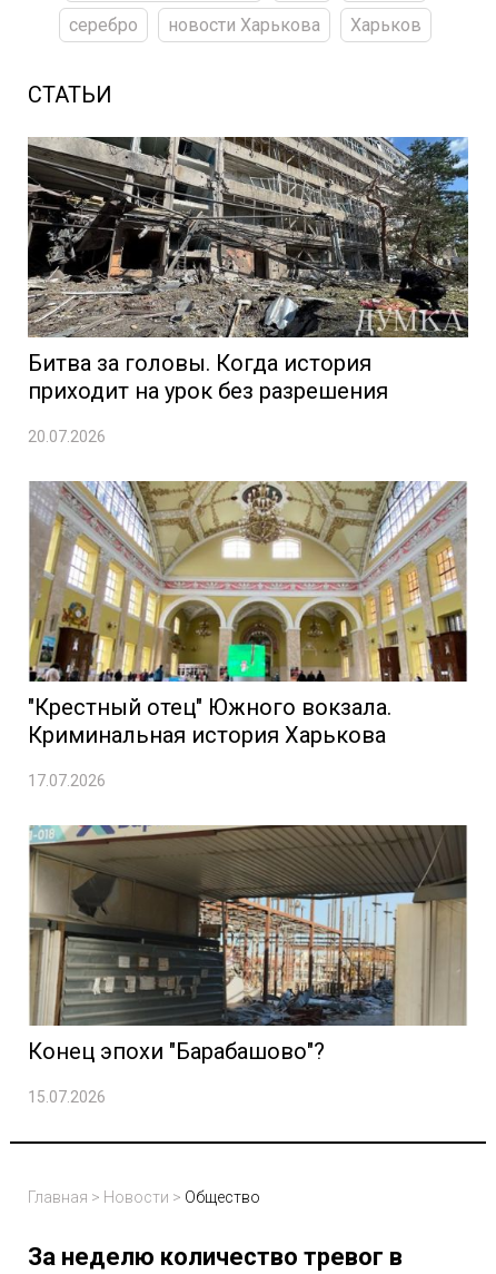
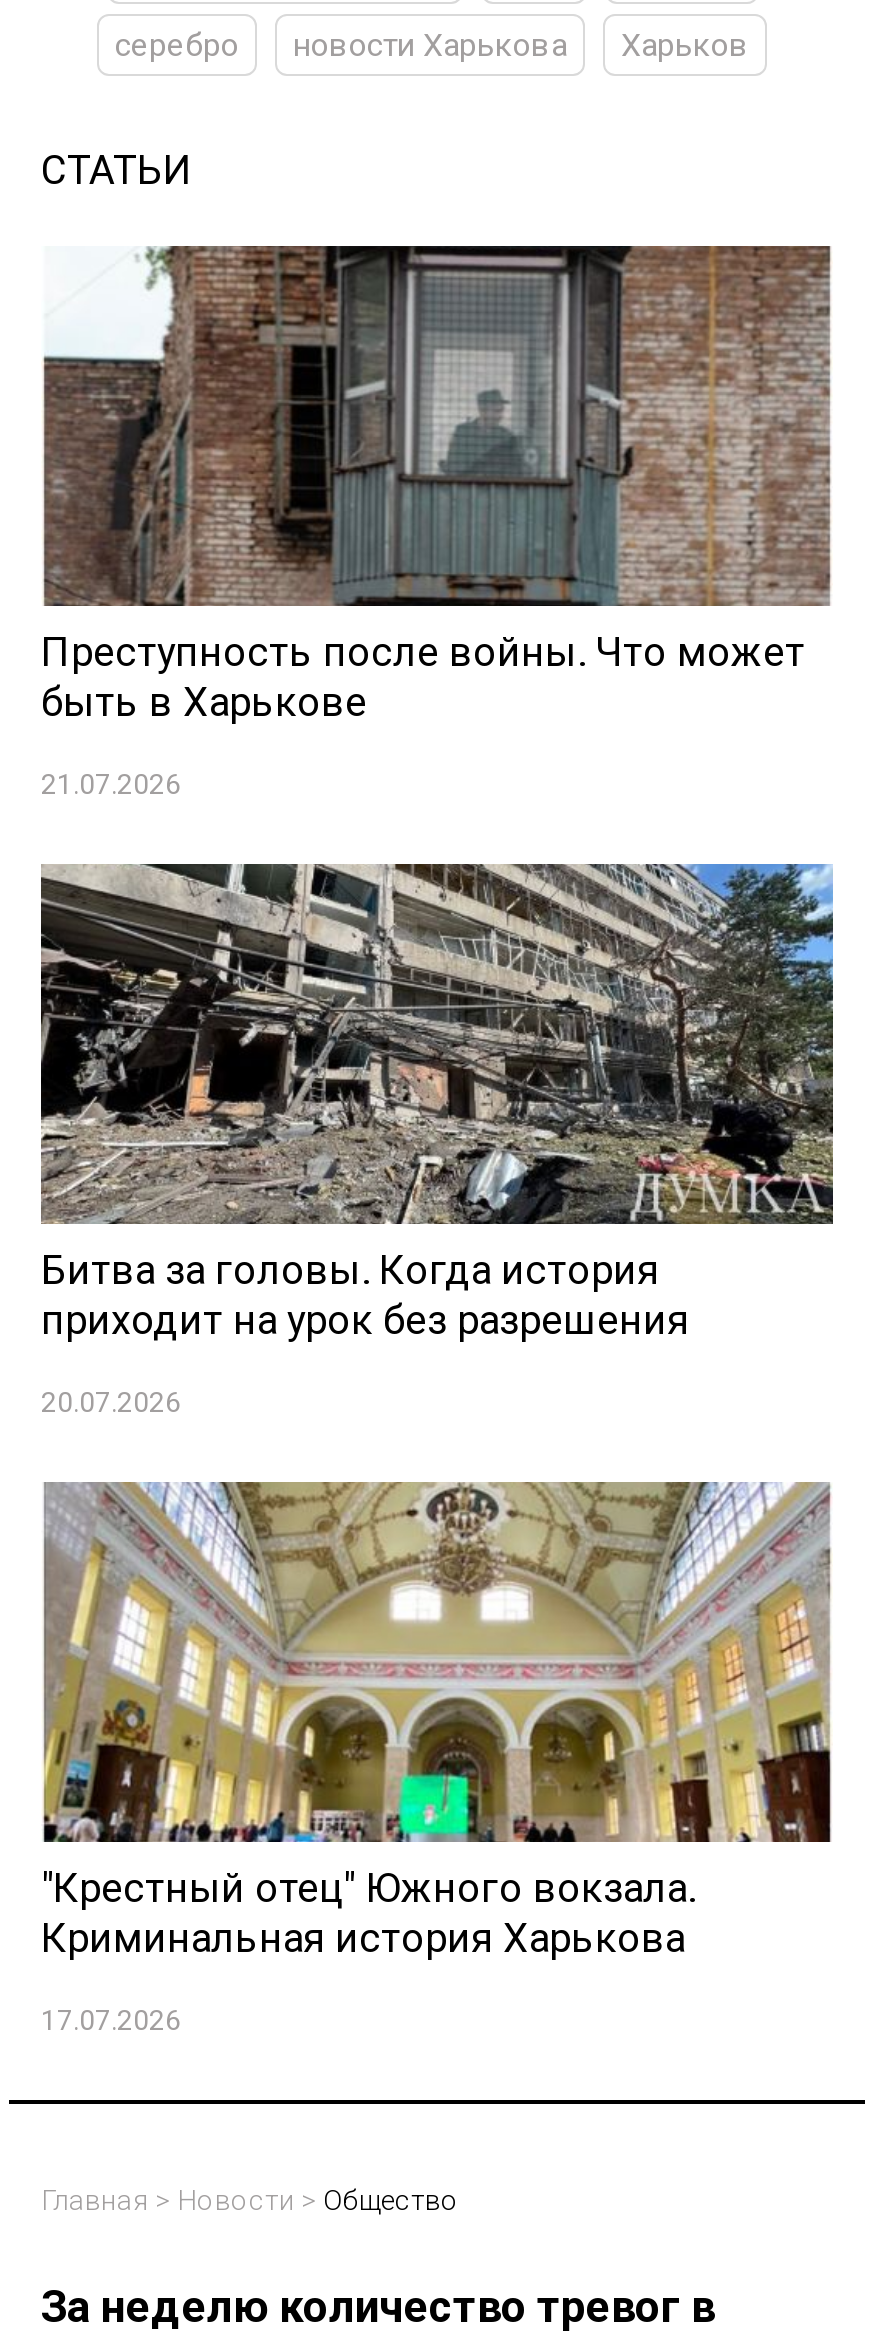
+ [image]
+ Преступность после войны. Что может
+ быть в Харькове
+ 21.07.2026

moved down: [image] | Битва за головы. Когда история | приходит на урок без разрешения | 20.07.2026 | "Крестный отец" Южного вокзала. | Криминальная история Харькова | 17.07.2026

- [image]
- Конец эпохи "Барабашово"?
- 15.07.2026
